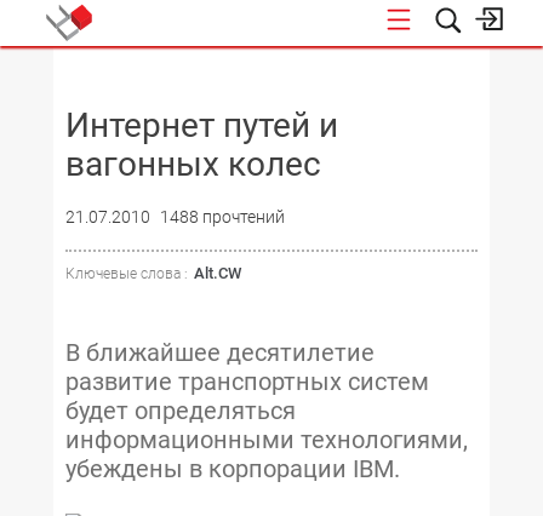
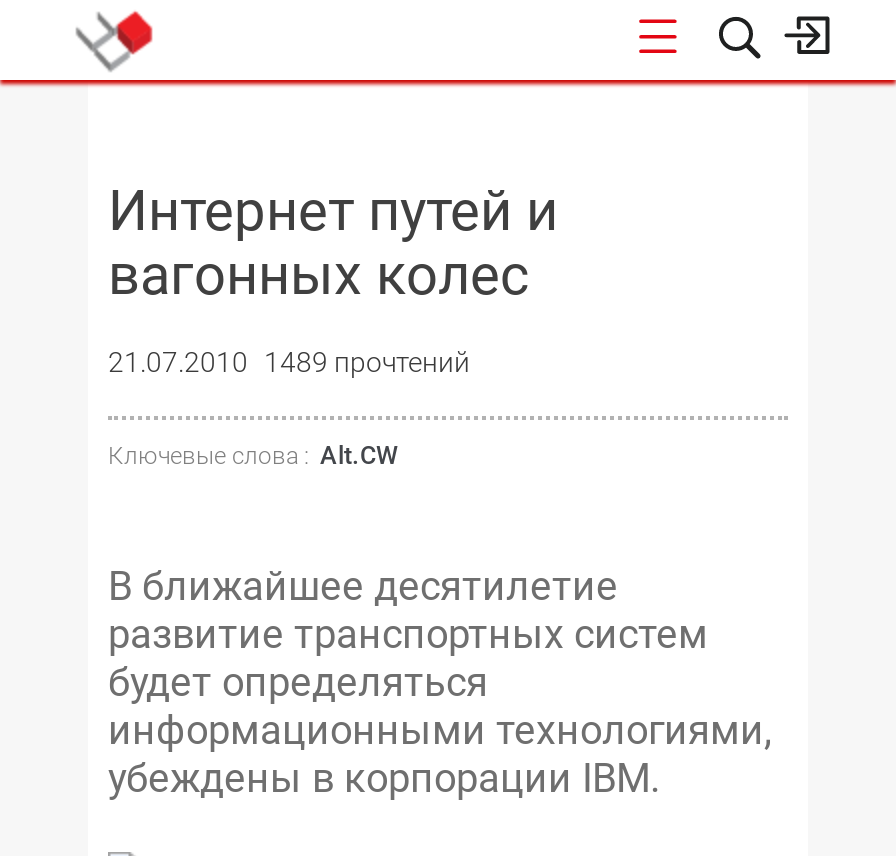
- 21.07.2010 1488 прочтений
+ 21.07.2010 1489 прочтений
